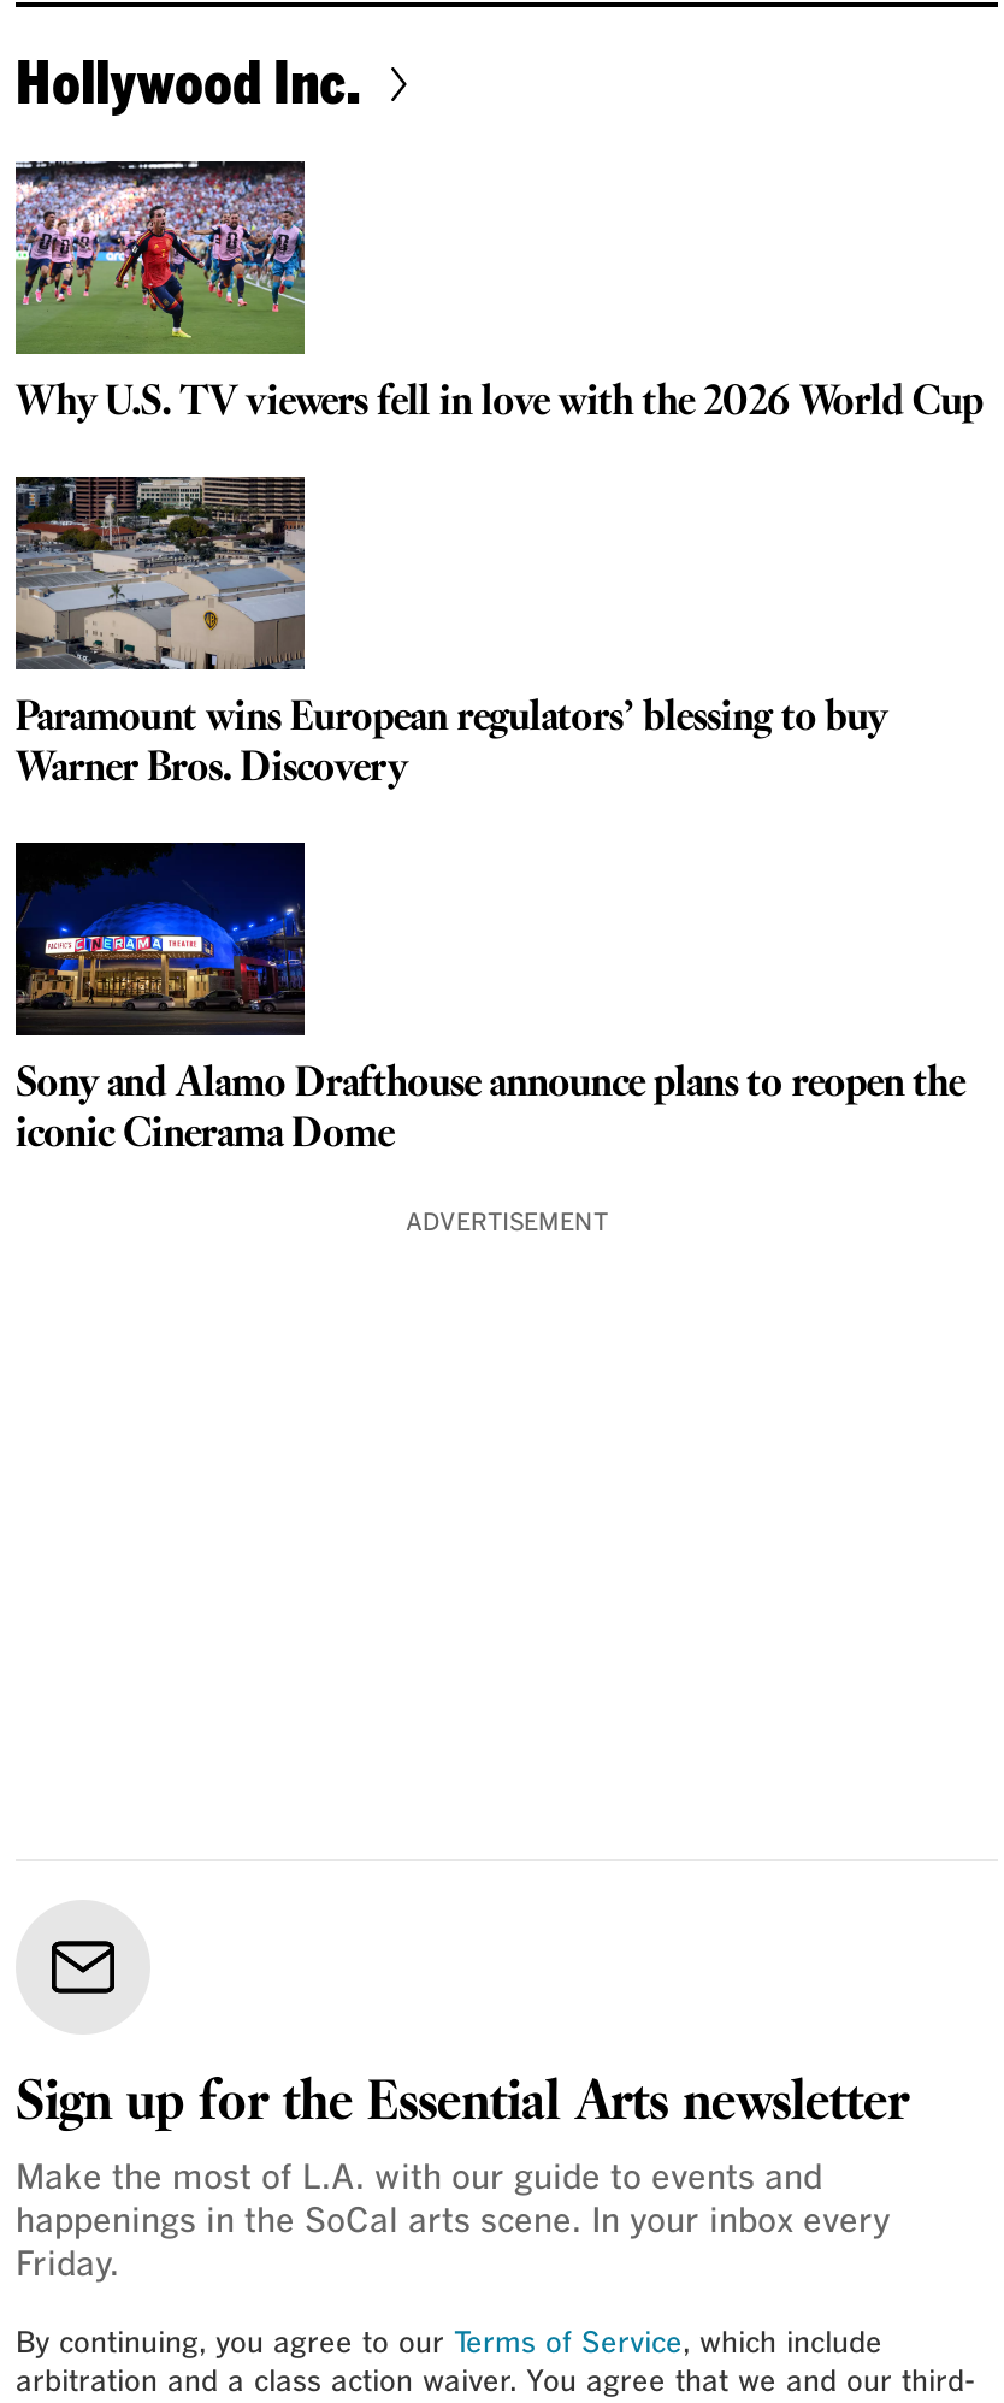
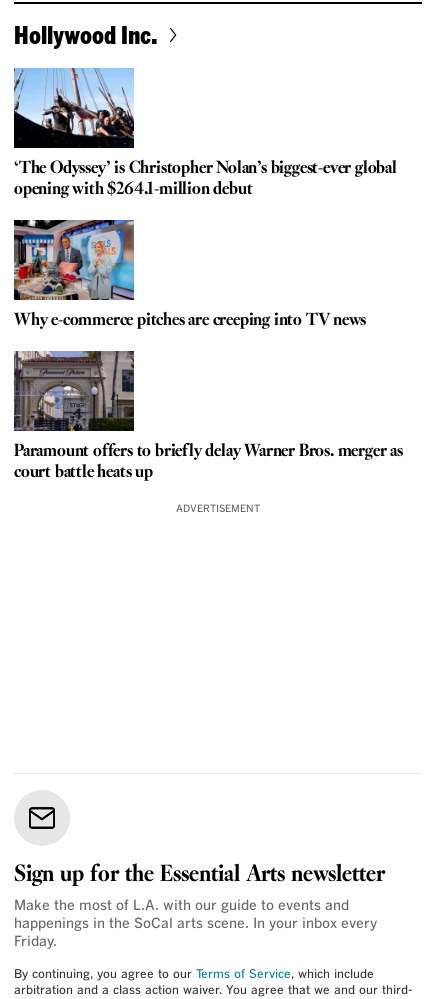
- [image]
- Why U.S. TV viewers fell in love with the 2026 World Cup
+ [image]
+ ‘The Odyssey’ is Christopher Nolan’s biggest-ever global
+ opening with $264.1-million debut

- [image]
- Paramount wins European regulators’ blessing to buy
- Warner Bros. Discovery
+ [image]
+ Why e-commerce pitches are creeping into TV news

- [image]
- Sony and Alamo Drafthouse announce plans to reopen the
- iconic Cinerama Dome
+ [image]
+ Paramount offers to briefly delay Warner Bros. merger as
+ court battle heats up
